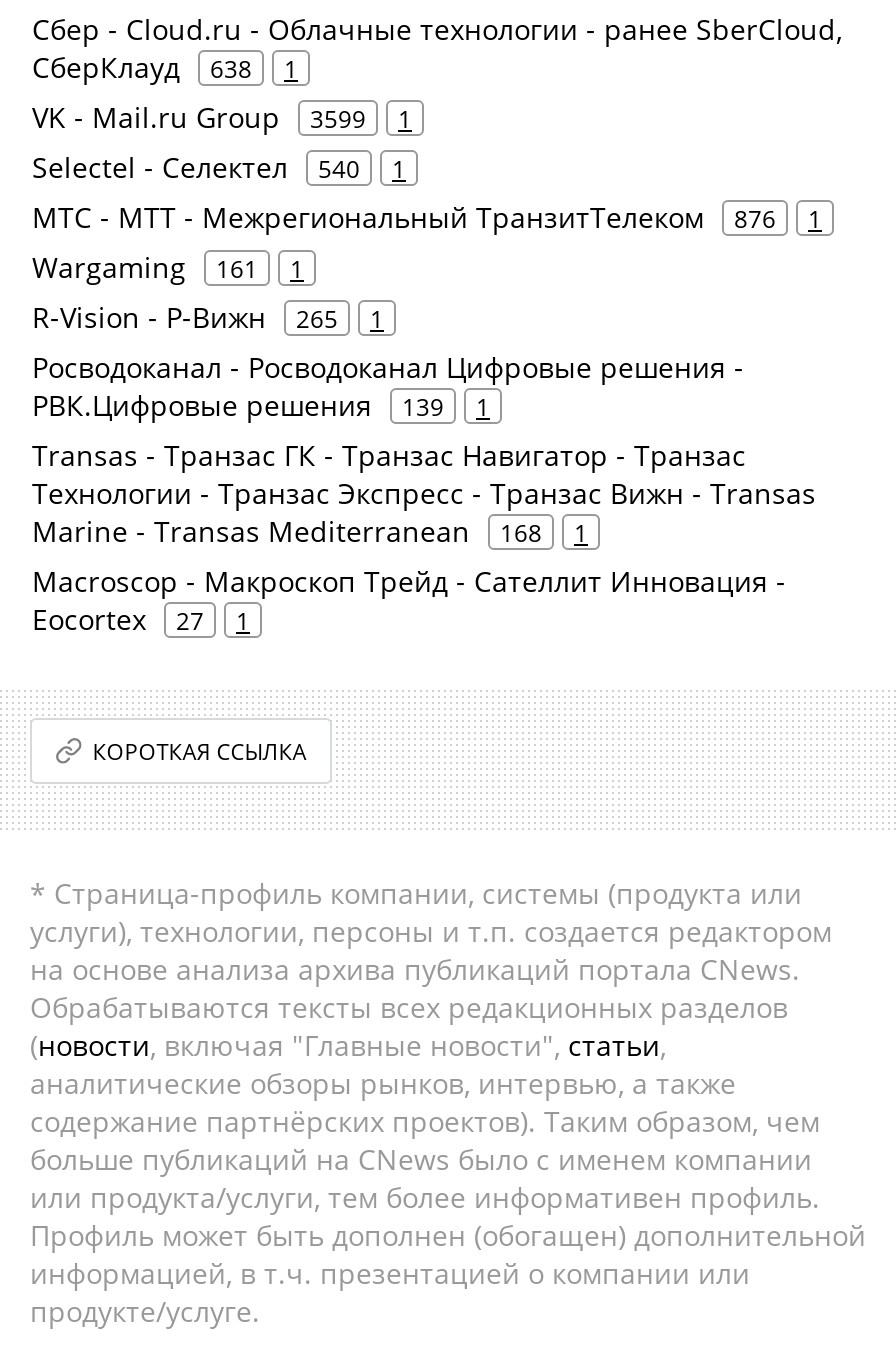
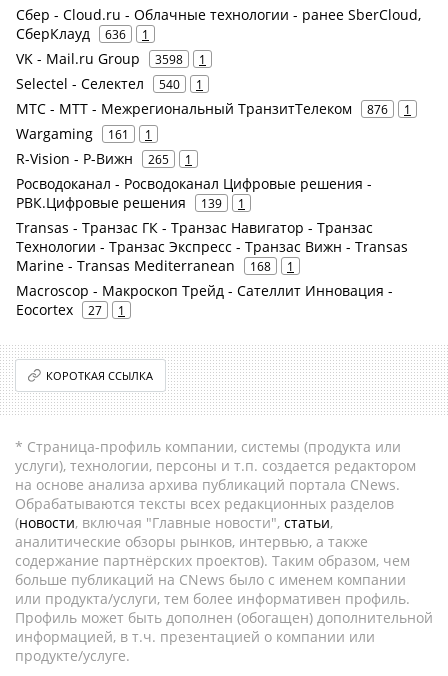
- СберКлауд 638 1
+ СберКлауд 636 1

- VK - Mail.ru Group 3599 1
+ VK - Mail.ru Group 3598 1
